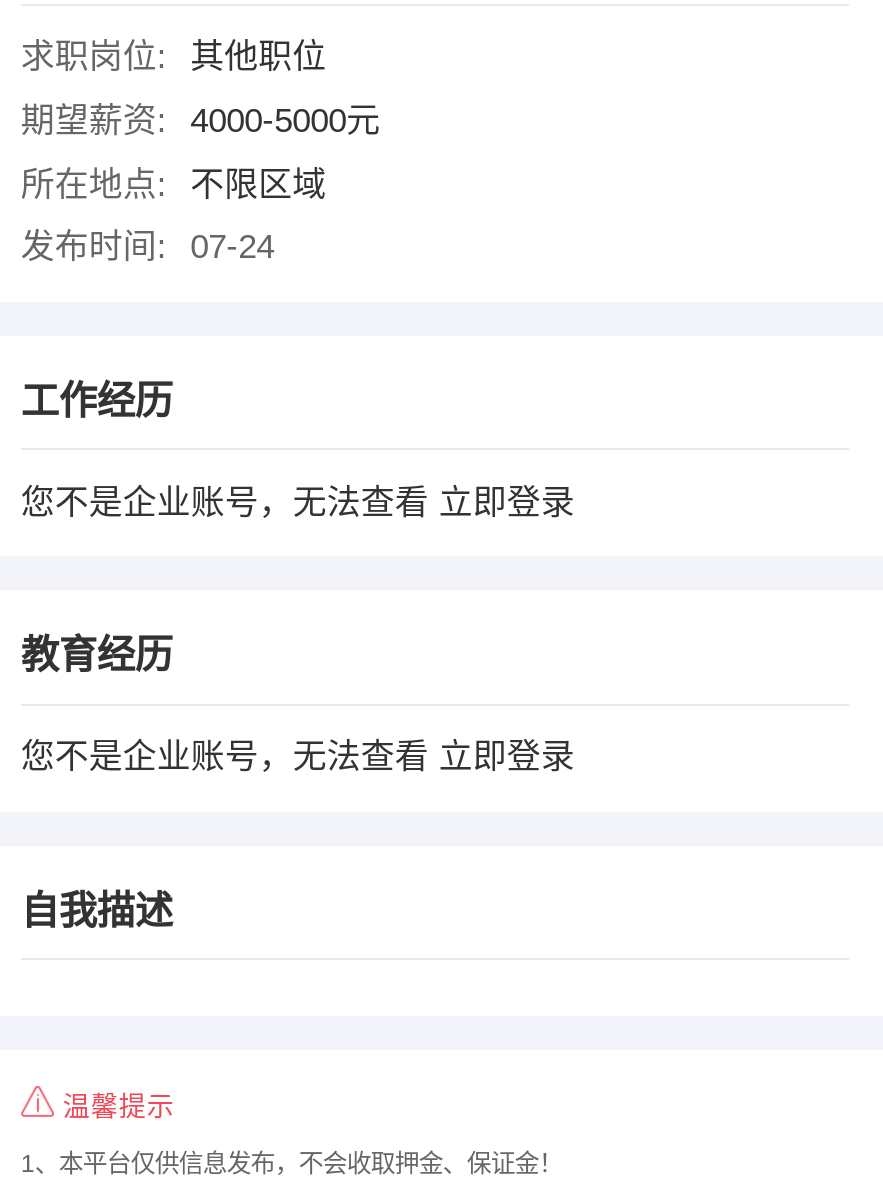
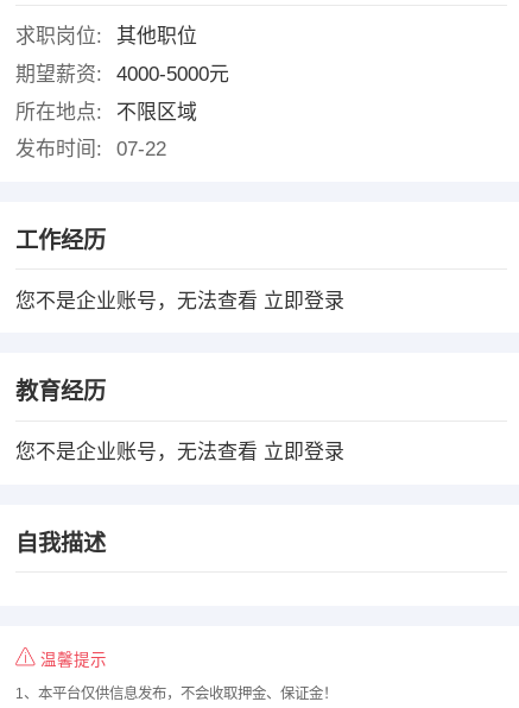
- 发布时间: 07-24
+ 发布时间: 07-22
